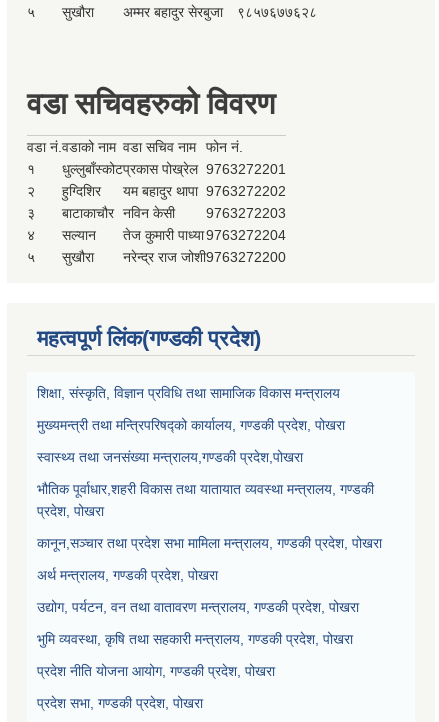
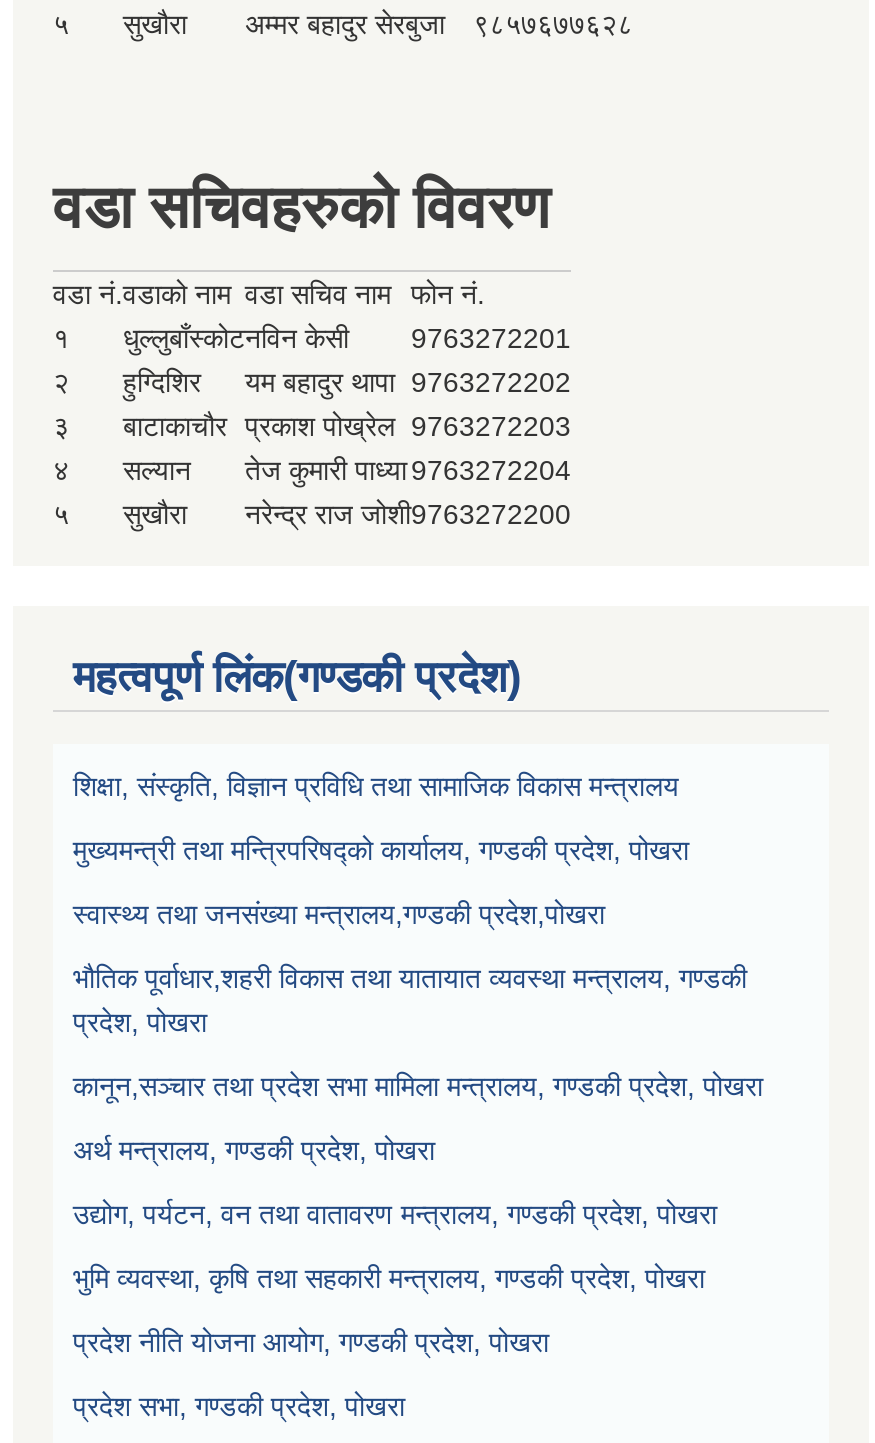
- धुल्लुबाँस्कोटप्रकास पोख्रेल 9763272201
+ धुल्लुबाँस्कोटनविन केसी
+ 9763272201

- बाटाकाचौर नविन केसी
- 9763272203
+ बाटाकाचौर प्रकाश पोख्रेल 9763272203
